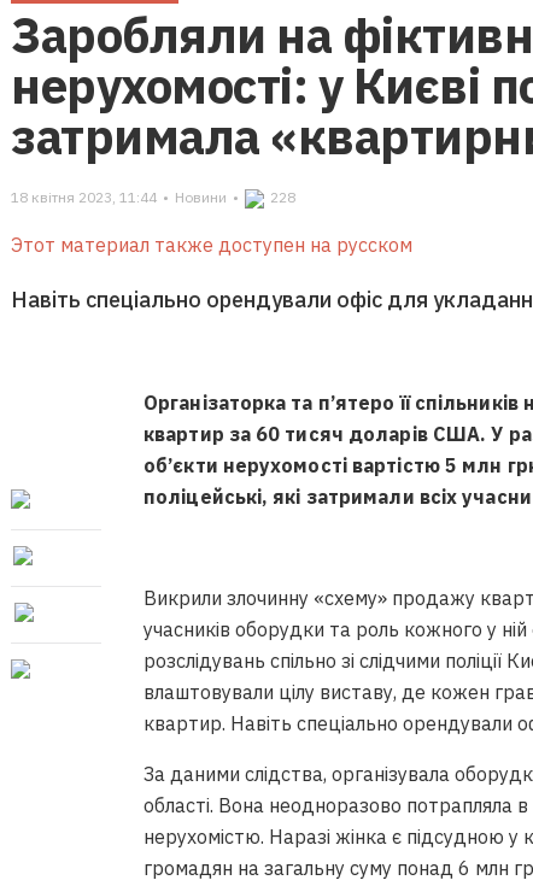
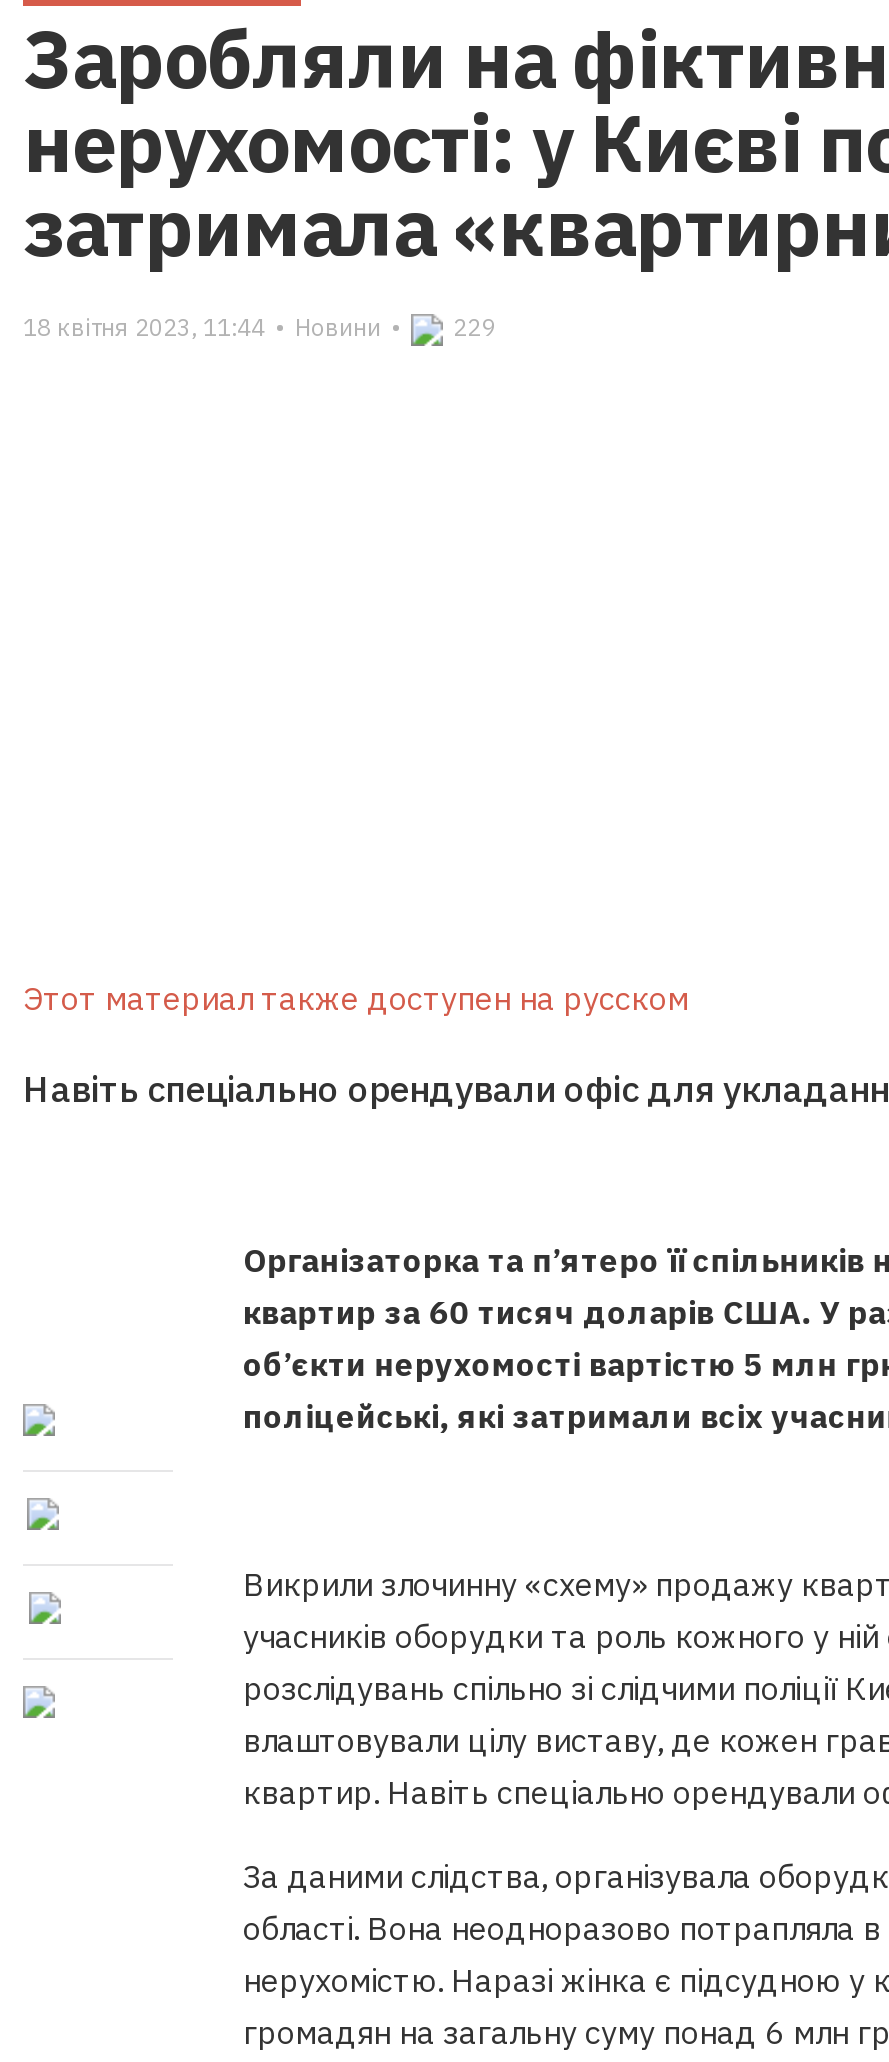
- 18 квітня 2023, 11:44 • Новини • 228
+ 18 квітня 2023, 11:44 • Новини • 229
